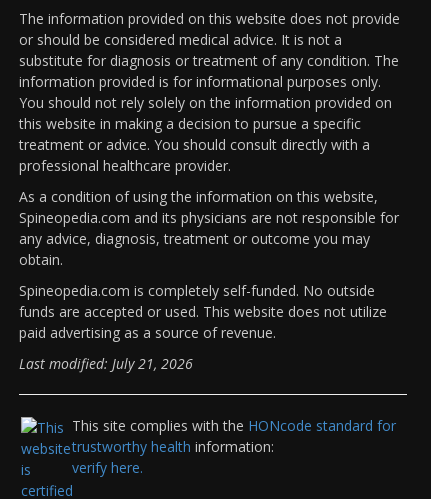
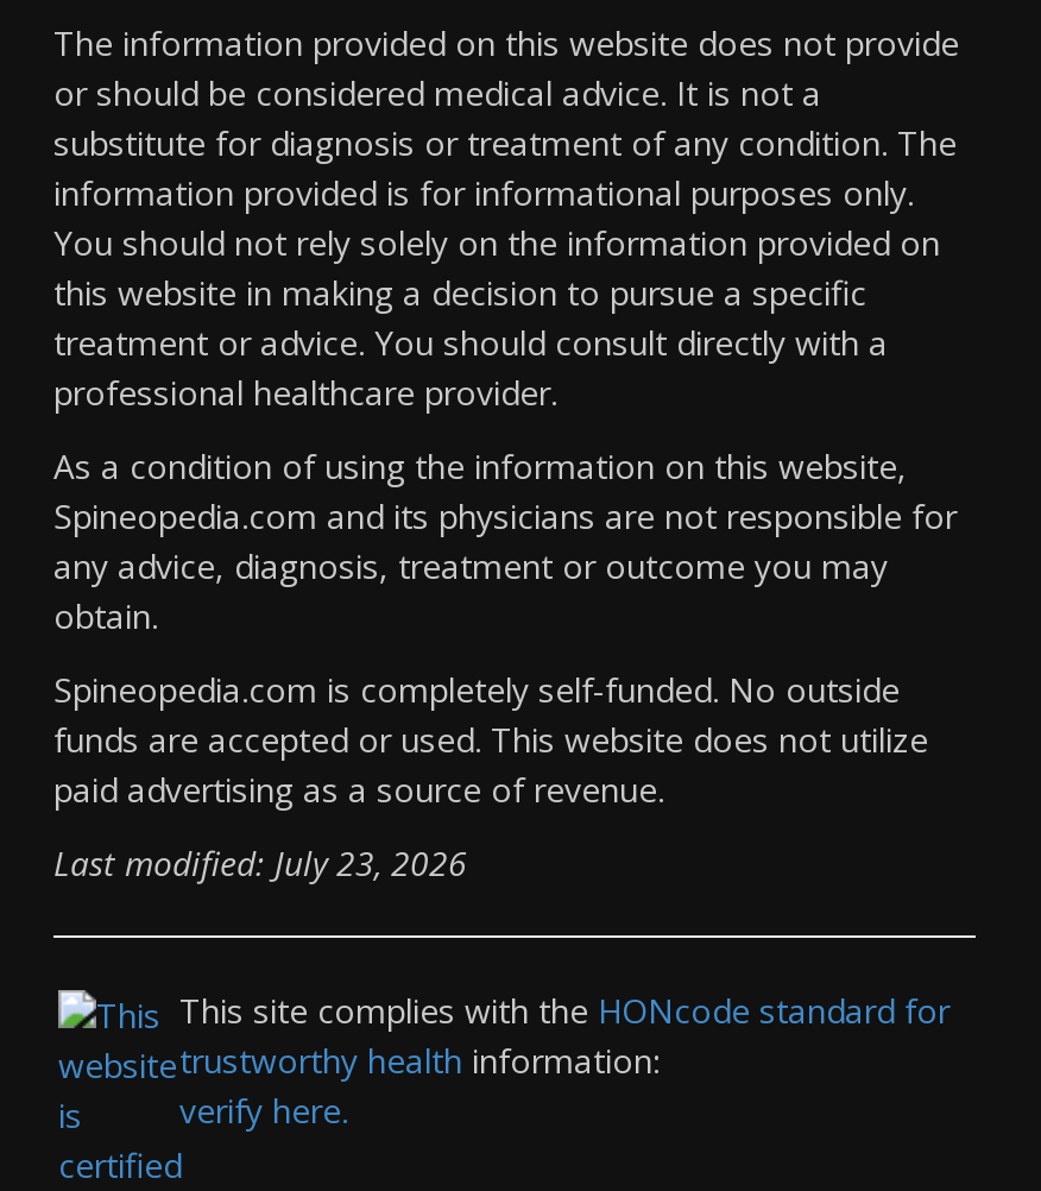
- Last modified: July 21, 2026
+ Last modified: July 23, 2026
